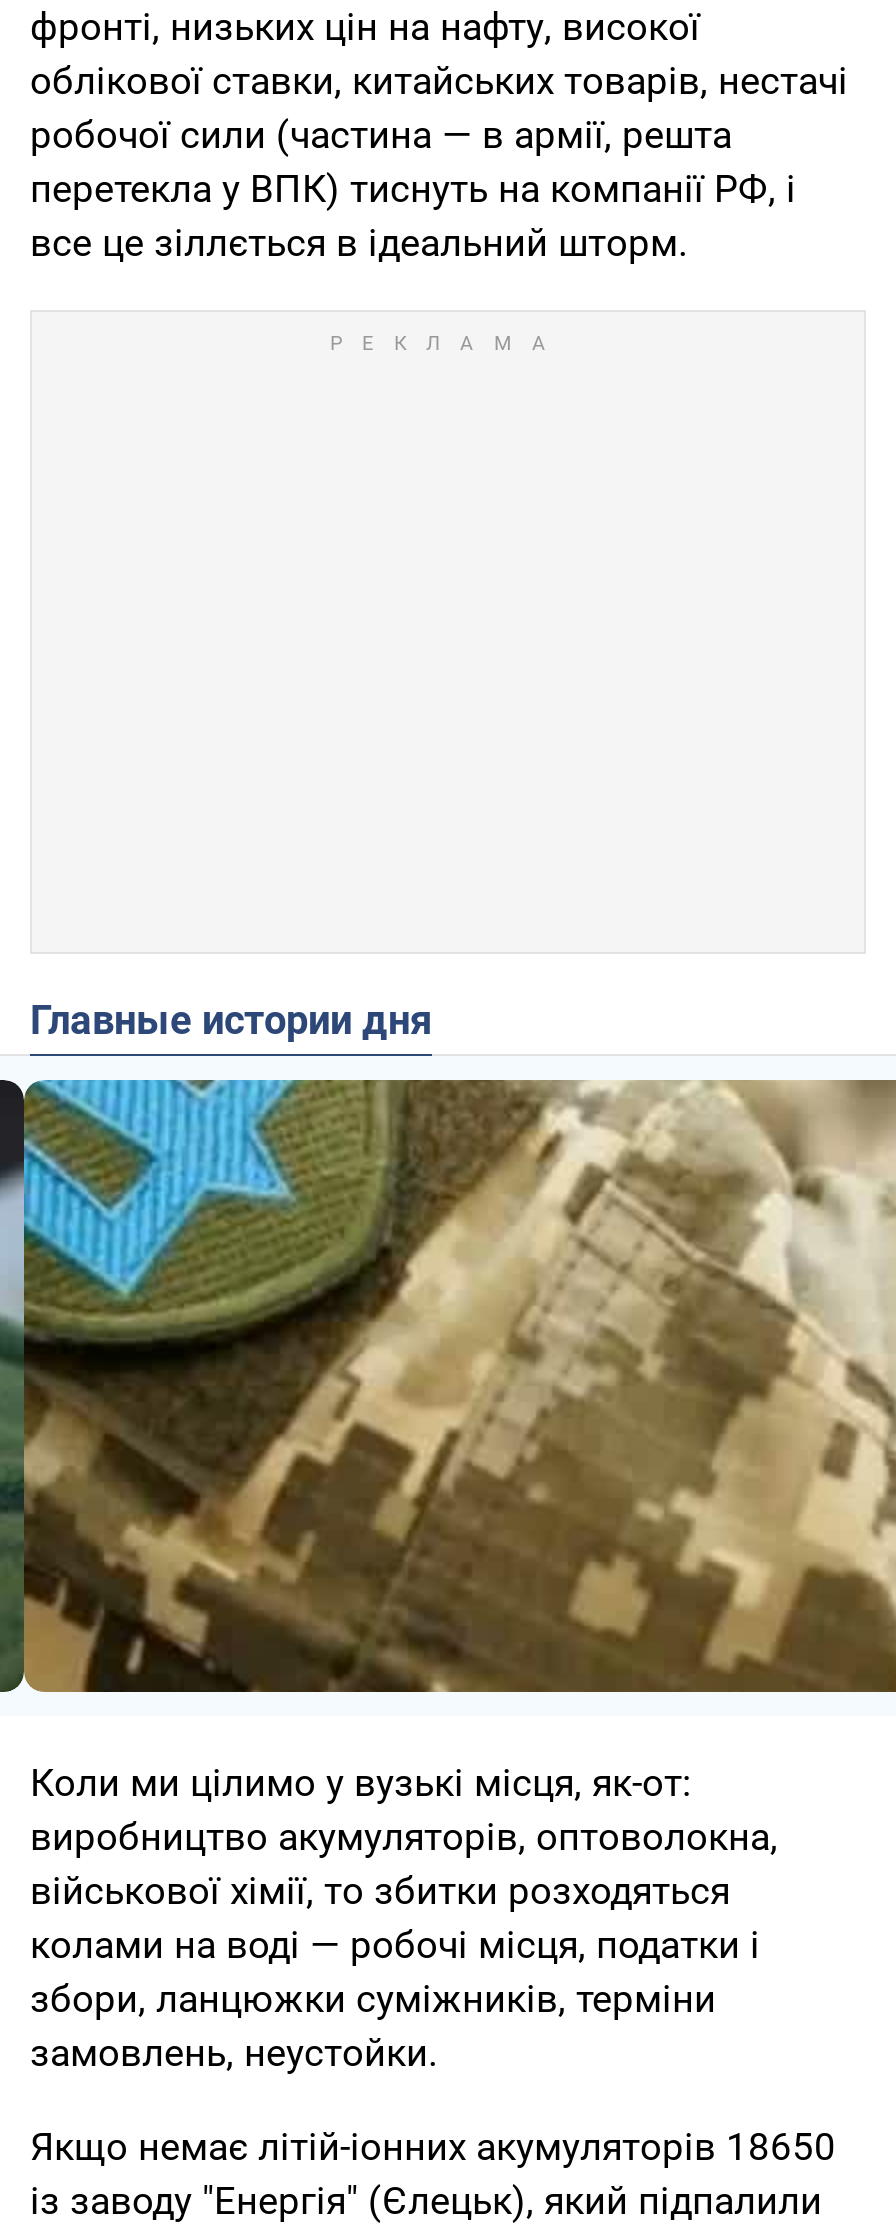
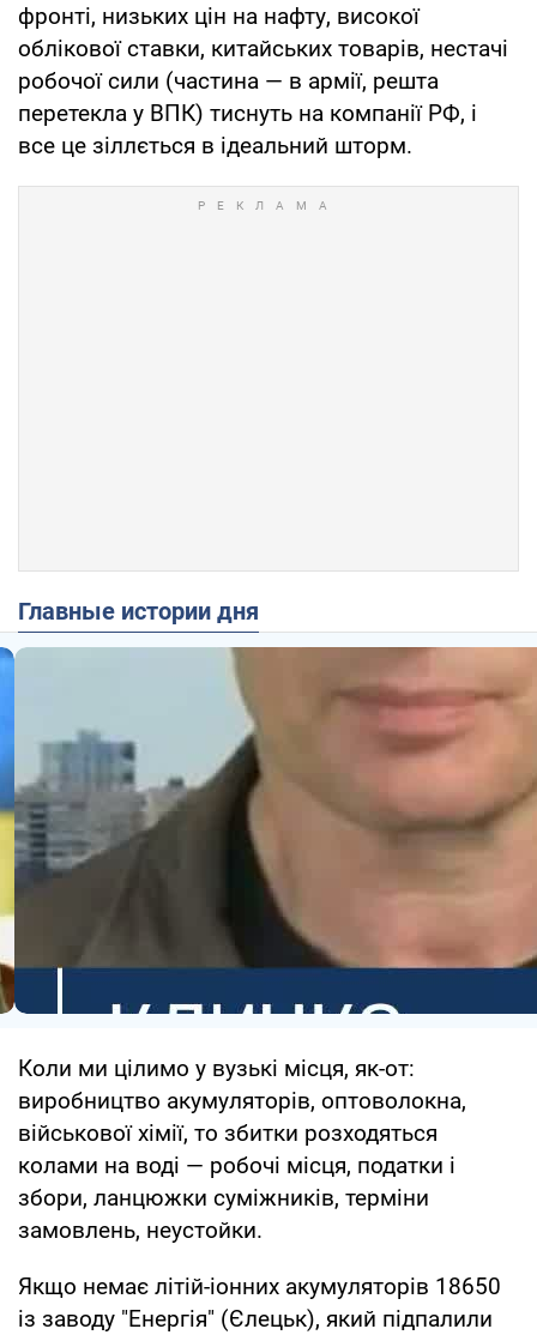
- [image]
+ [image]
